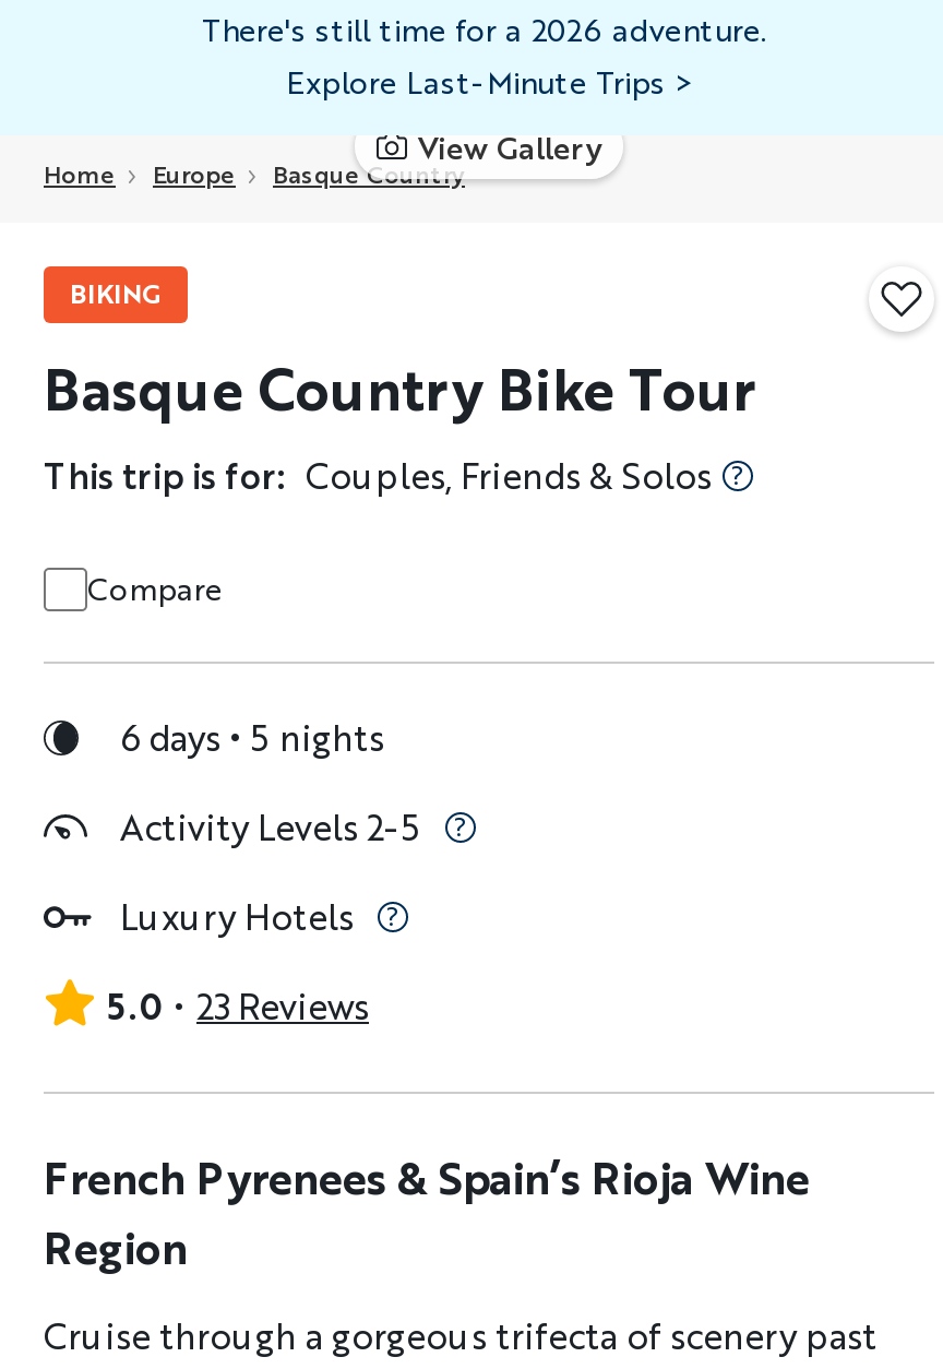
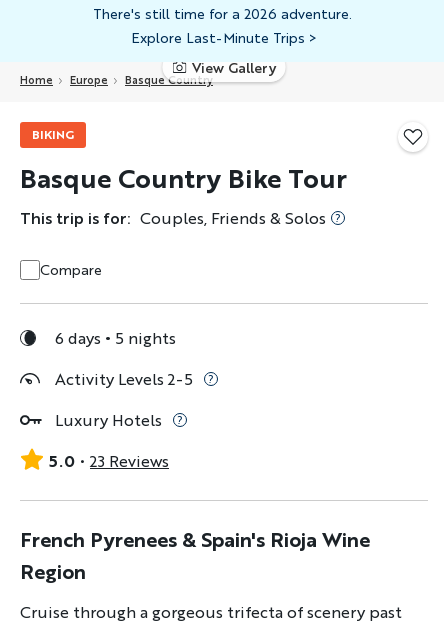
- French Pyrenees & Spain’s Rioja Wine
+ French Pyrenees & Spain's Rioja Wine
